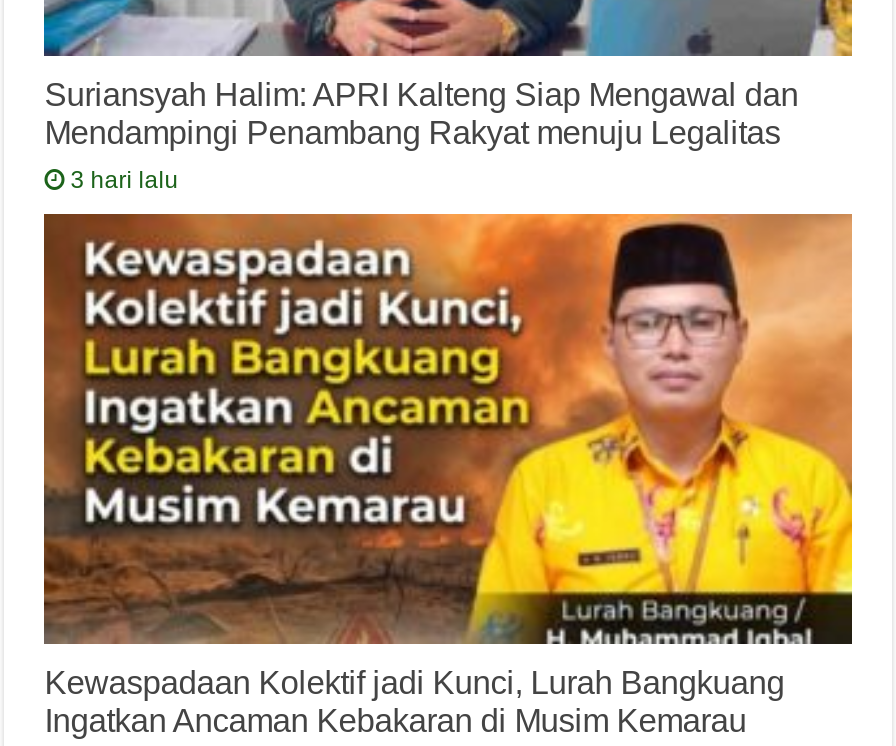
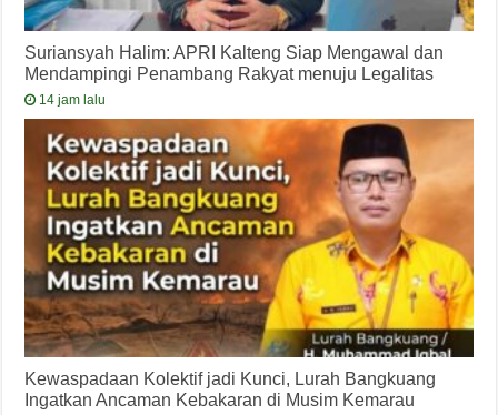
- 3 hari lalu
+ 14 jam lalu
